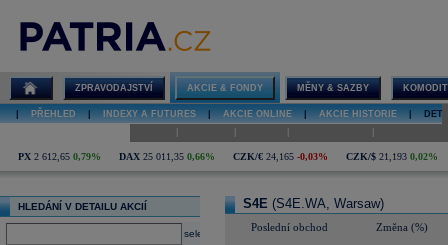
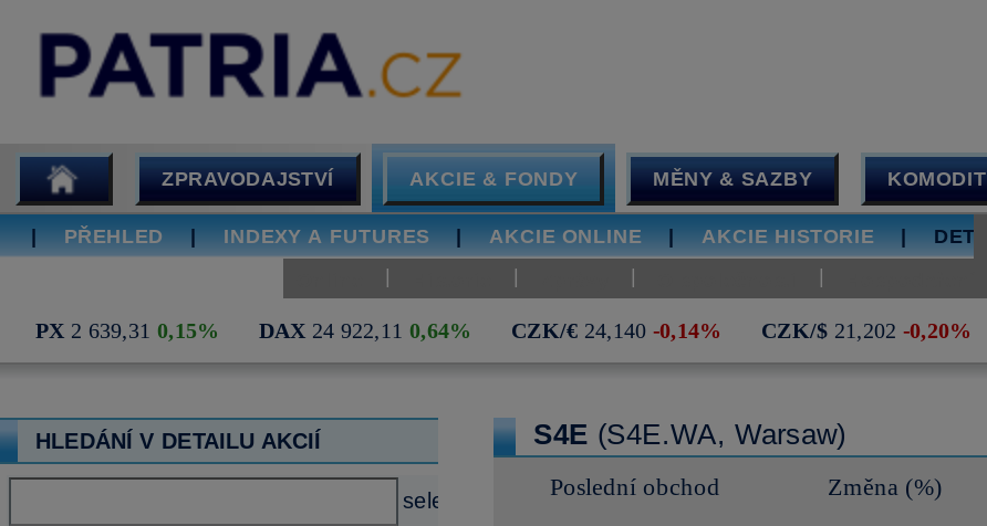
- PX 2 612,65 0,79%
+ PX 2 639,31 0,15%

- DAX 25 011,35 0,66%
+ DAX 24 922,11 0,64%

- CZK/€ 24,165 -0,03%
+ CZK/€ 24,140 -0,14%

- CZK/$ 21,193 0,02%
+ CZK/$ 21,202 -0,20%
